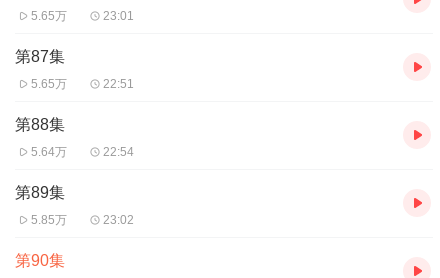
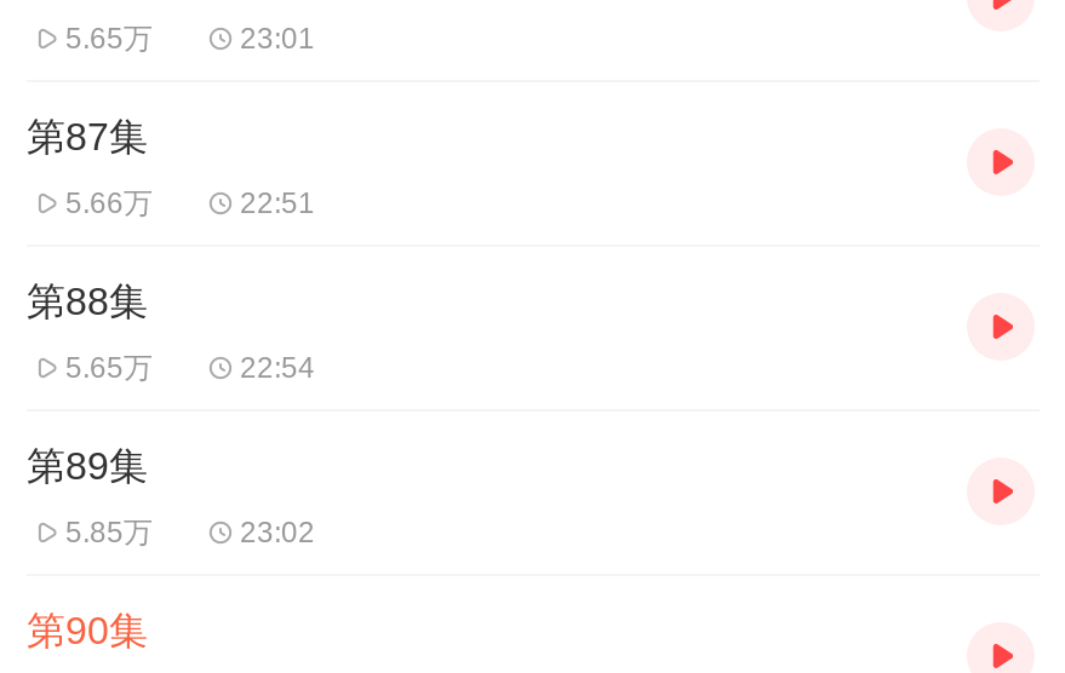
- 5.65万
+ 5.66万

- 5.64万
+ 5.65万
